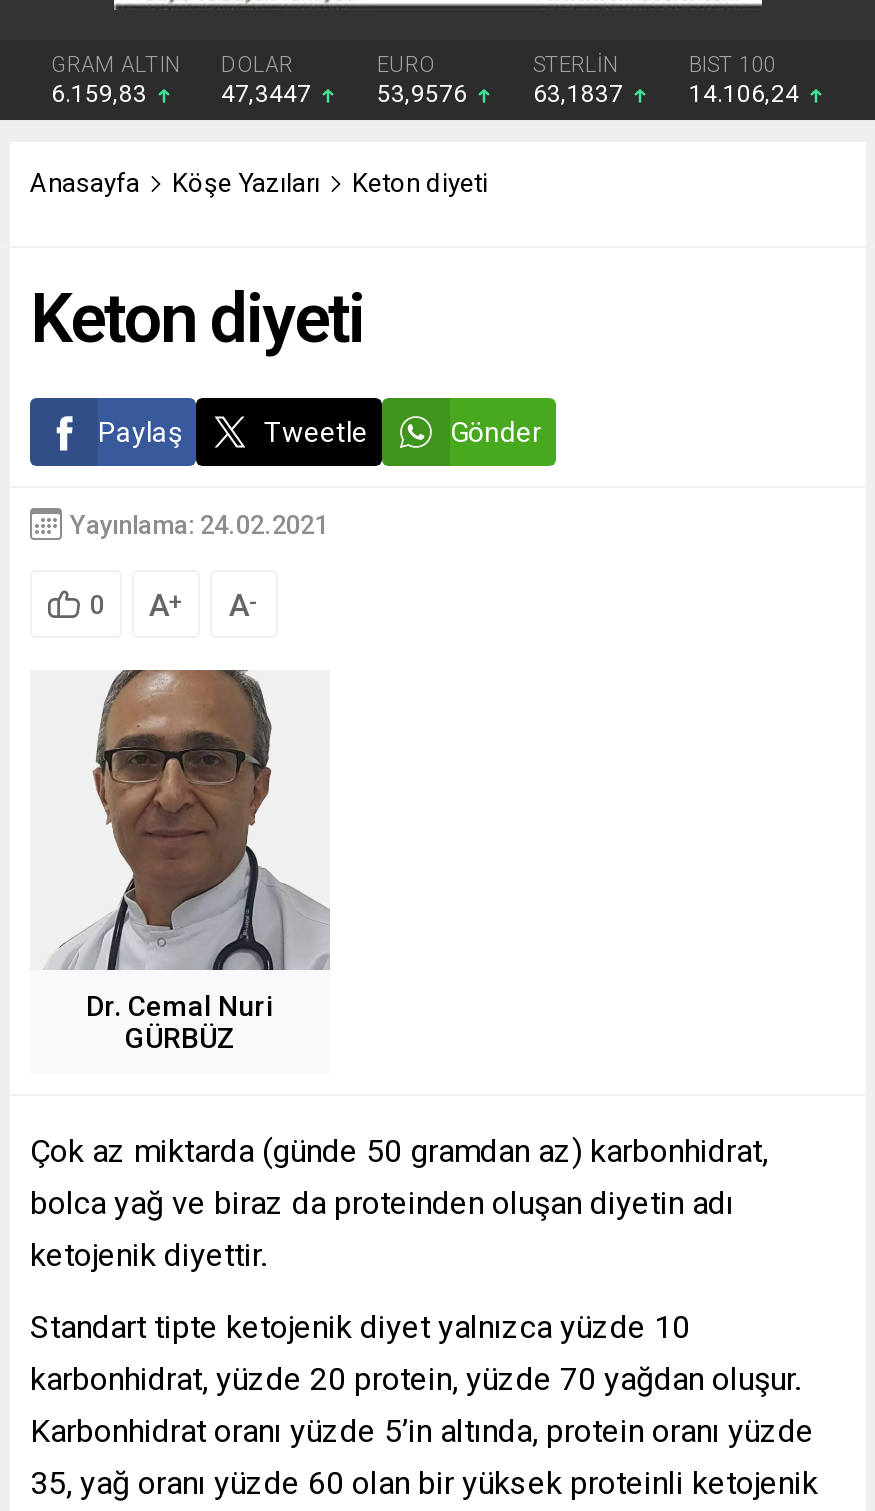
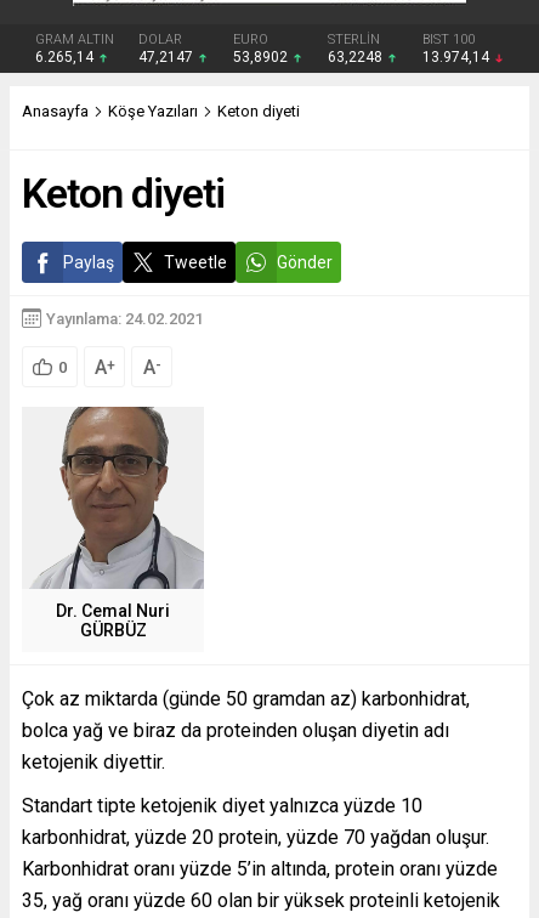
- 6.159,83
+ 6.265,14

- 47,3447
+ 47,2147

- 53,9576
+ 53,8902

- 63,1837
+ 63,2248

- 14.106,24
+ 13.974,14
